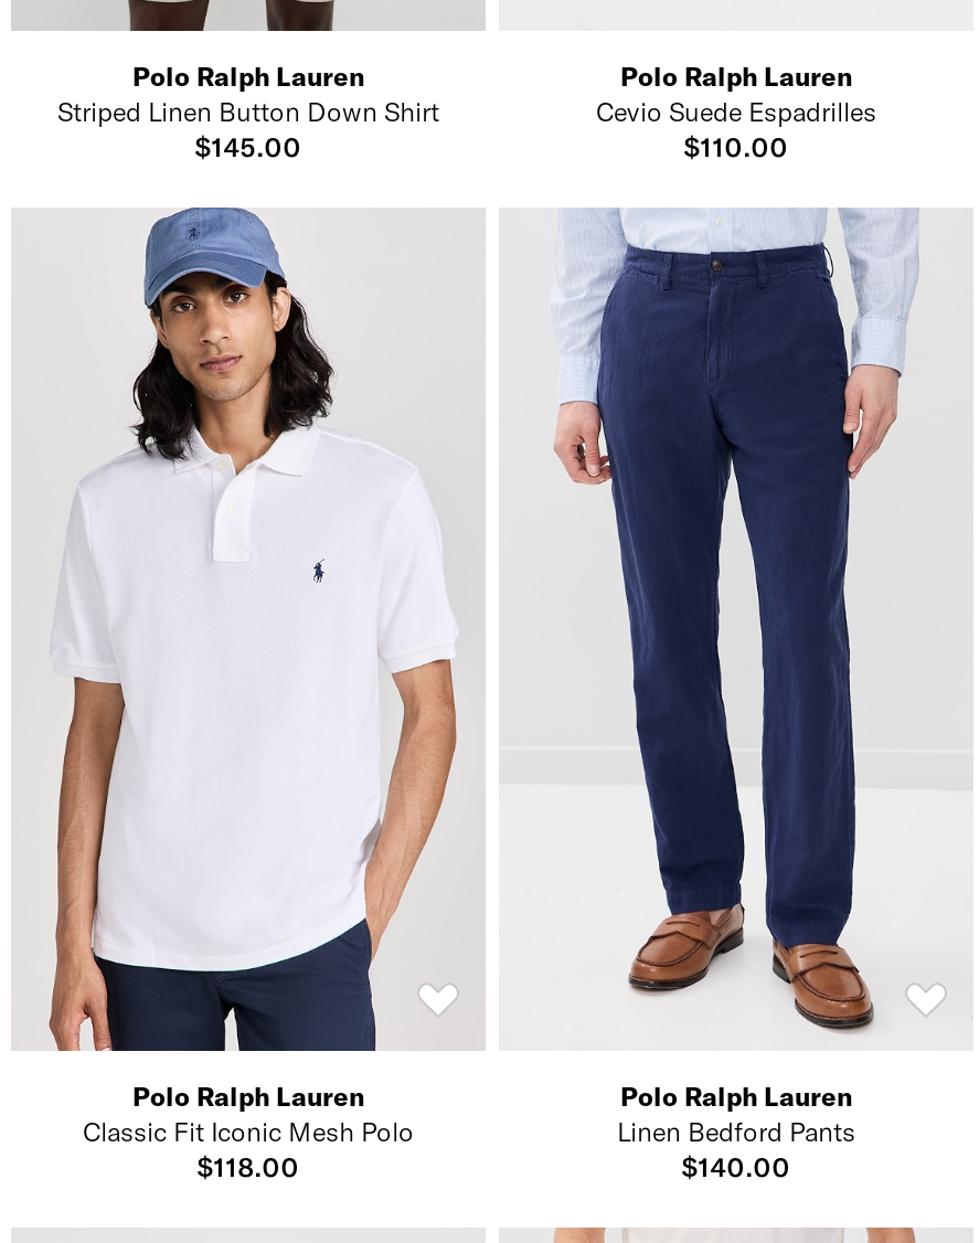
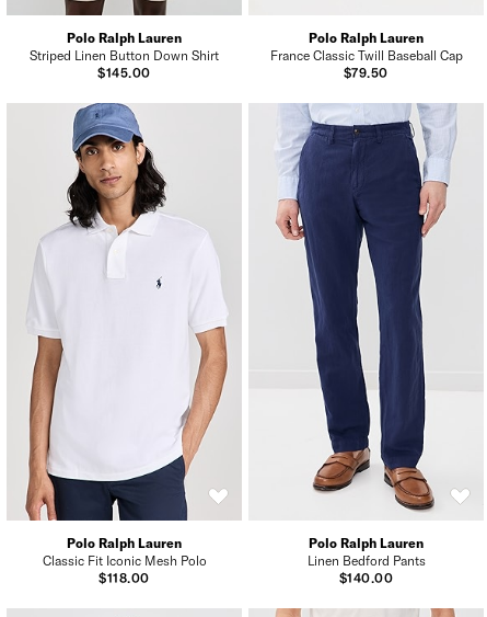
- Cevio Suede Espadrilles
- $110.00
+ France Classic Twill Baseball Cap
+ $79.50
